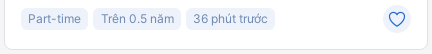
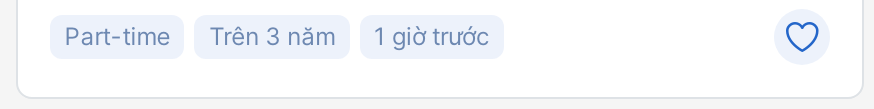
- Trên 0.5 năm
- 36 phút trước
+ Trên 3 năm
+ 1 giờ trước
